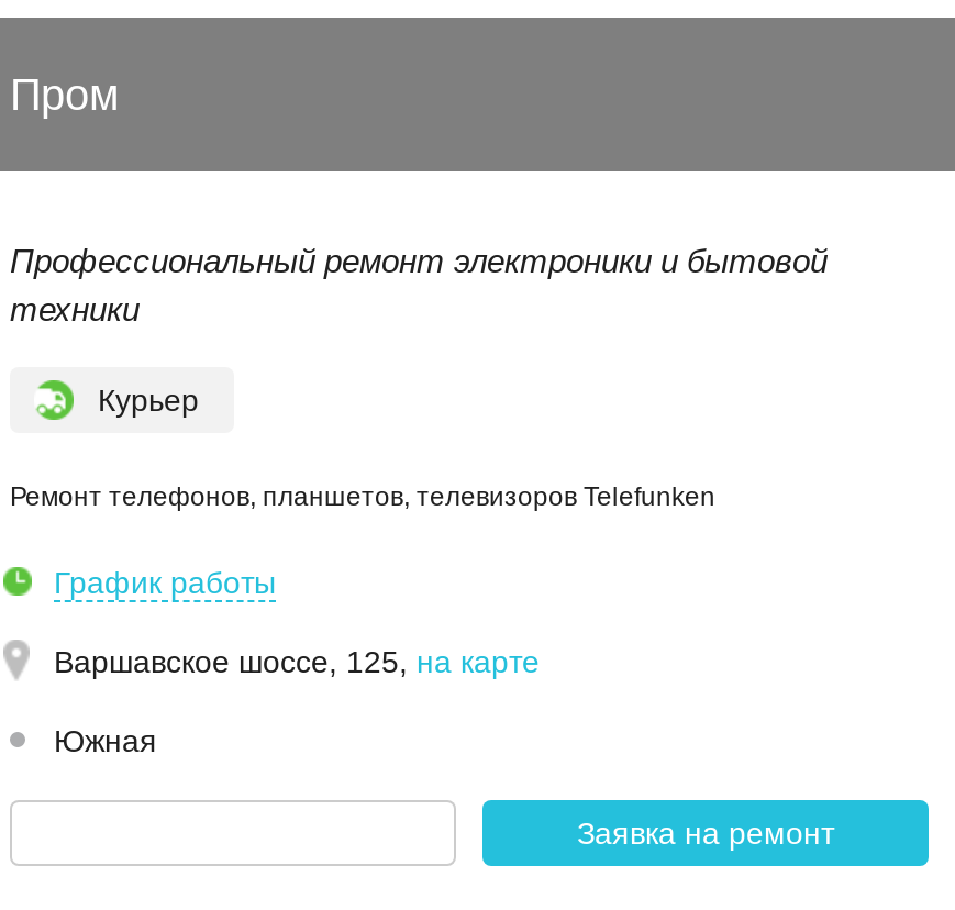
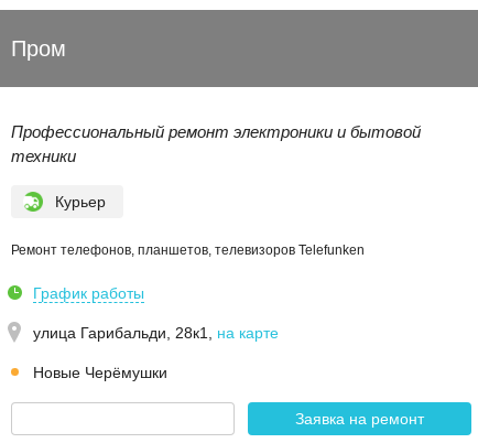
- Варшавское шоссе, 125, на карте
+ улица Гарибальди, 28к1, на карте

- Южная
+ Новые Черёмушки
